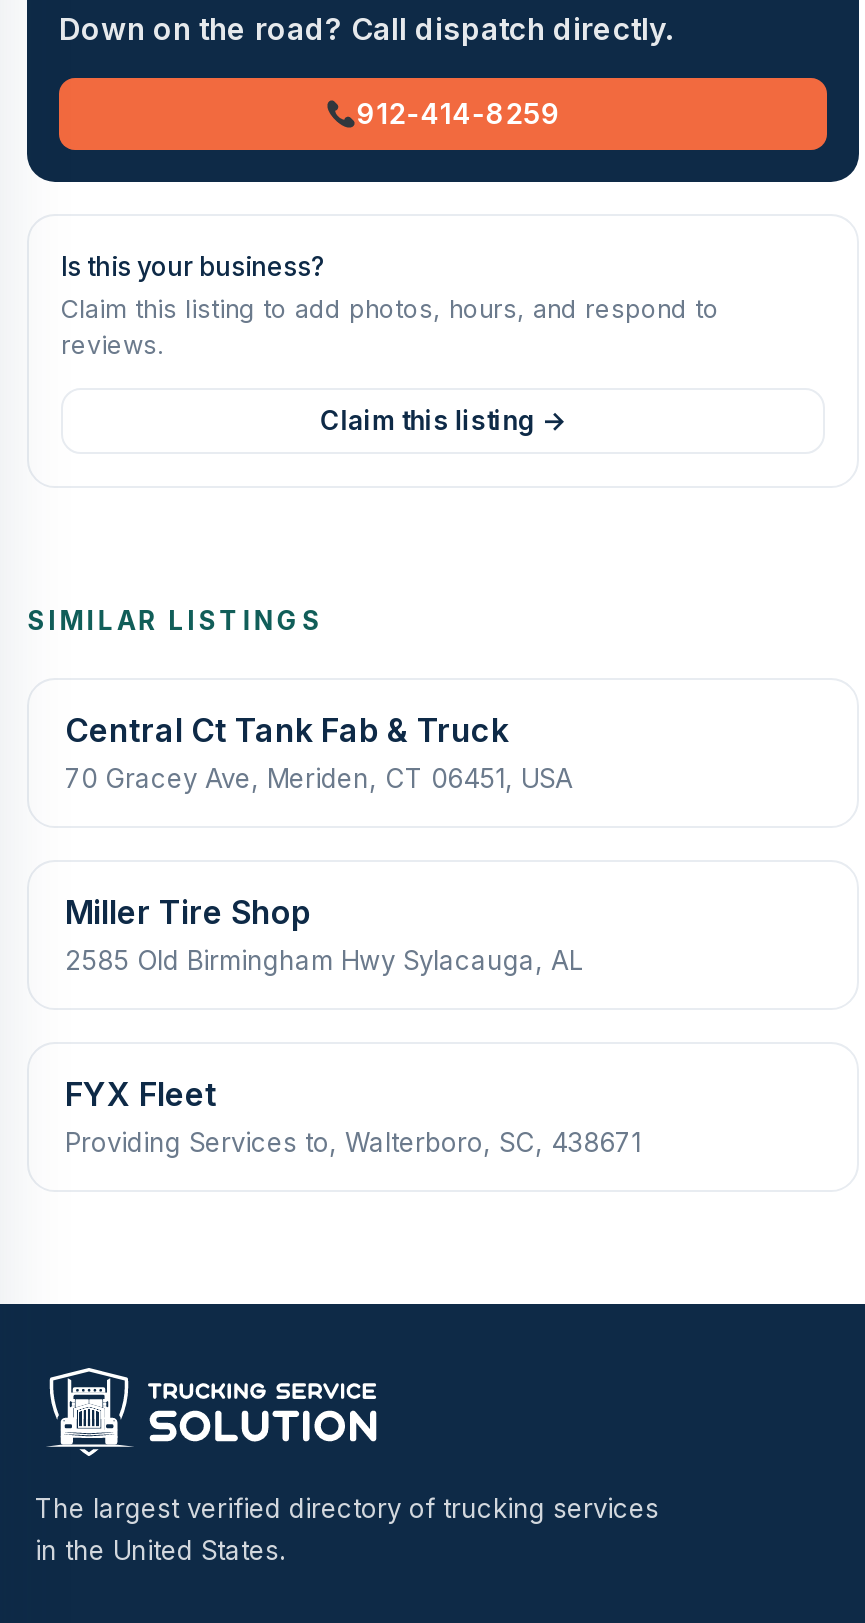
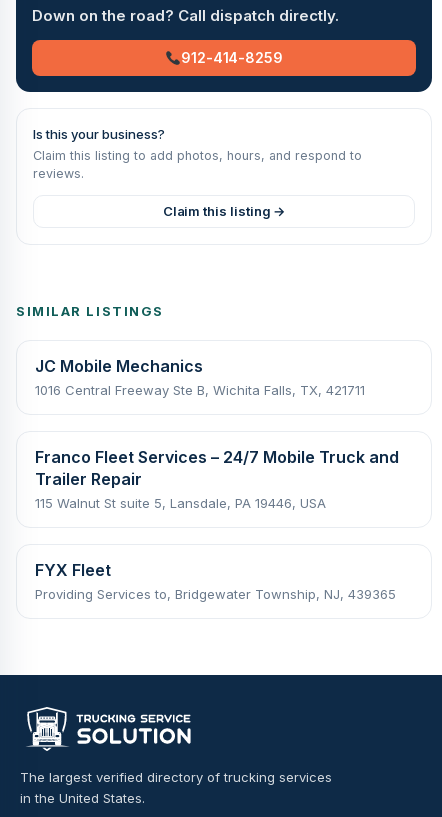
- Central Ct Tank Fab & Truck
- 70 Gracey Ave, Meriden, CT 06451, USA
+ JC Mobile Mechanics
+ 1016 Central Freeway Ste B, Wichita Falls, TX, 421711

- Miller Tire Shop
- 2585 Old Birmingham Hwy Sylacauga, AL
+ Franco Fleet Services – 24/7 Mobile Truck and
+ Trailer Repair
+ 115 Walnut St suite 5, Lansdale, PA 19446, USA

- Providing Services to, Walterboro, SC, 438671
+ Providing Services to, Bridgewater Township, NJ, 439365
